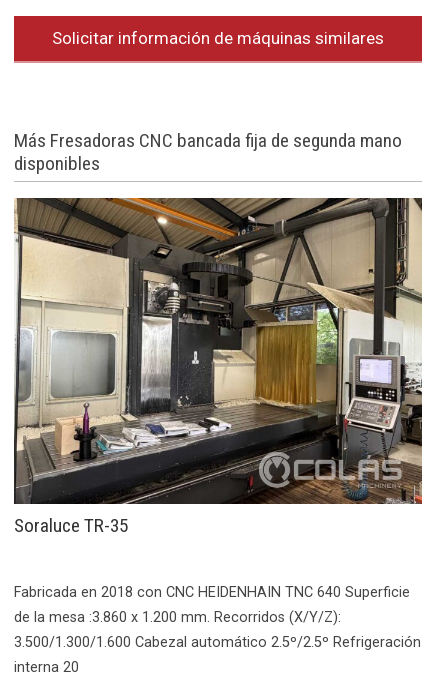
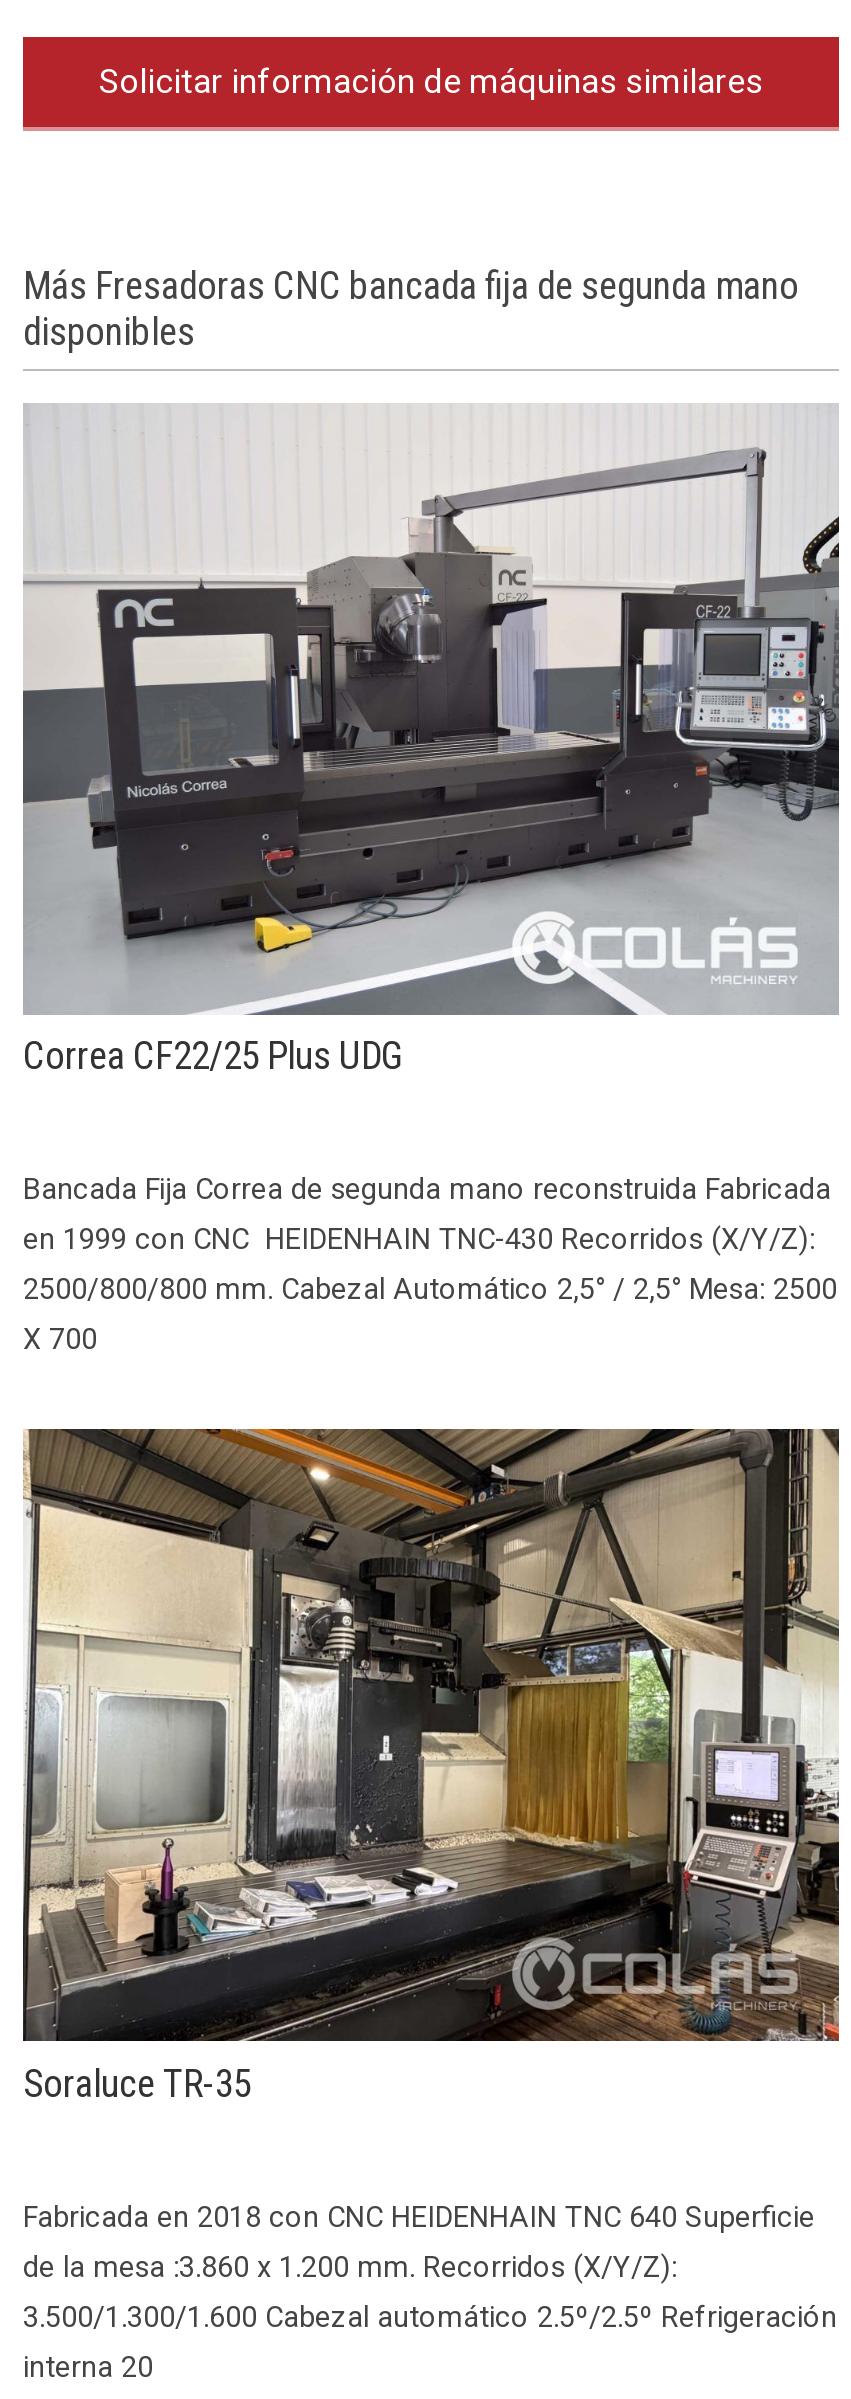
+ [image]
+ Correa CF22/25 Plus UDG
+ Bancada Fija Correa de segunda mano reconstruida Fabricada
+ en 1999 con CNC HEIDENHAIN TNC-430 Recorridos (X/Y/Z):
+ 2500/800/800 mm. Cabezal Automático 2,5° / 2,5° Mesa: 2500
+ X 700
